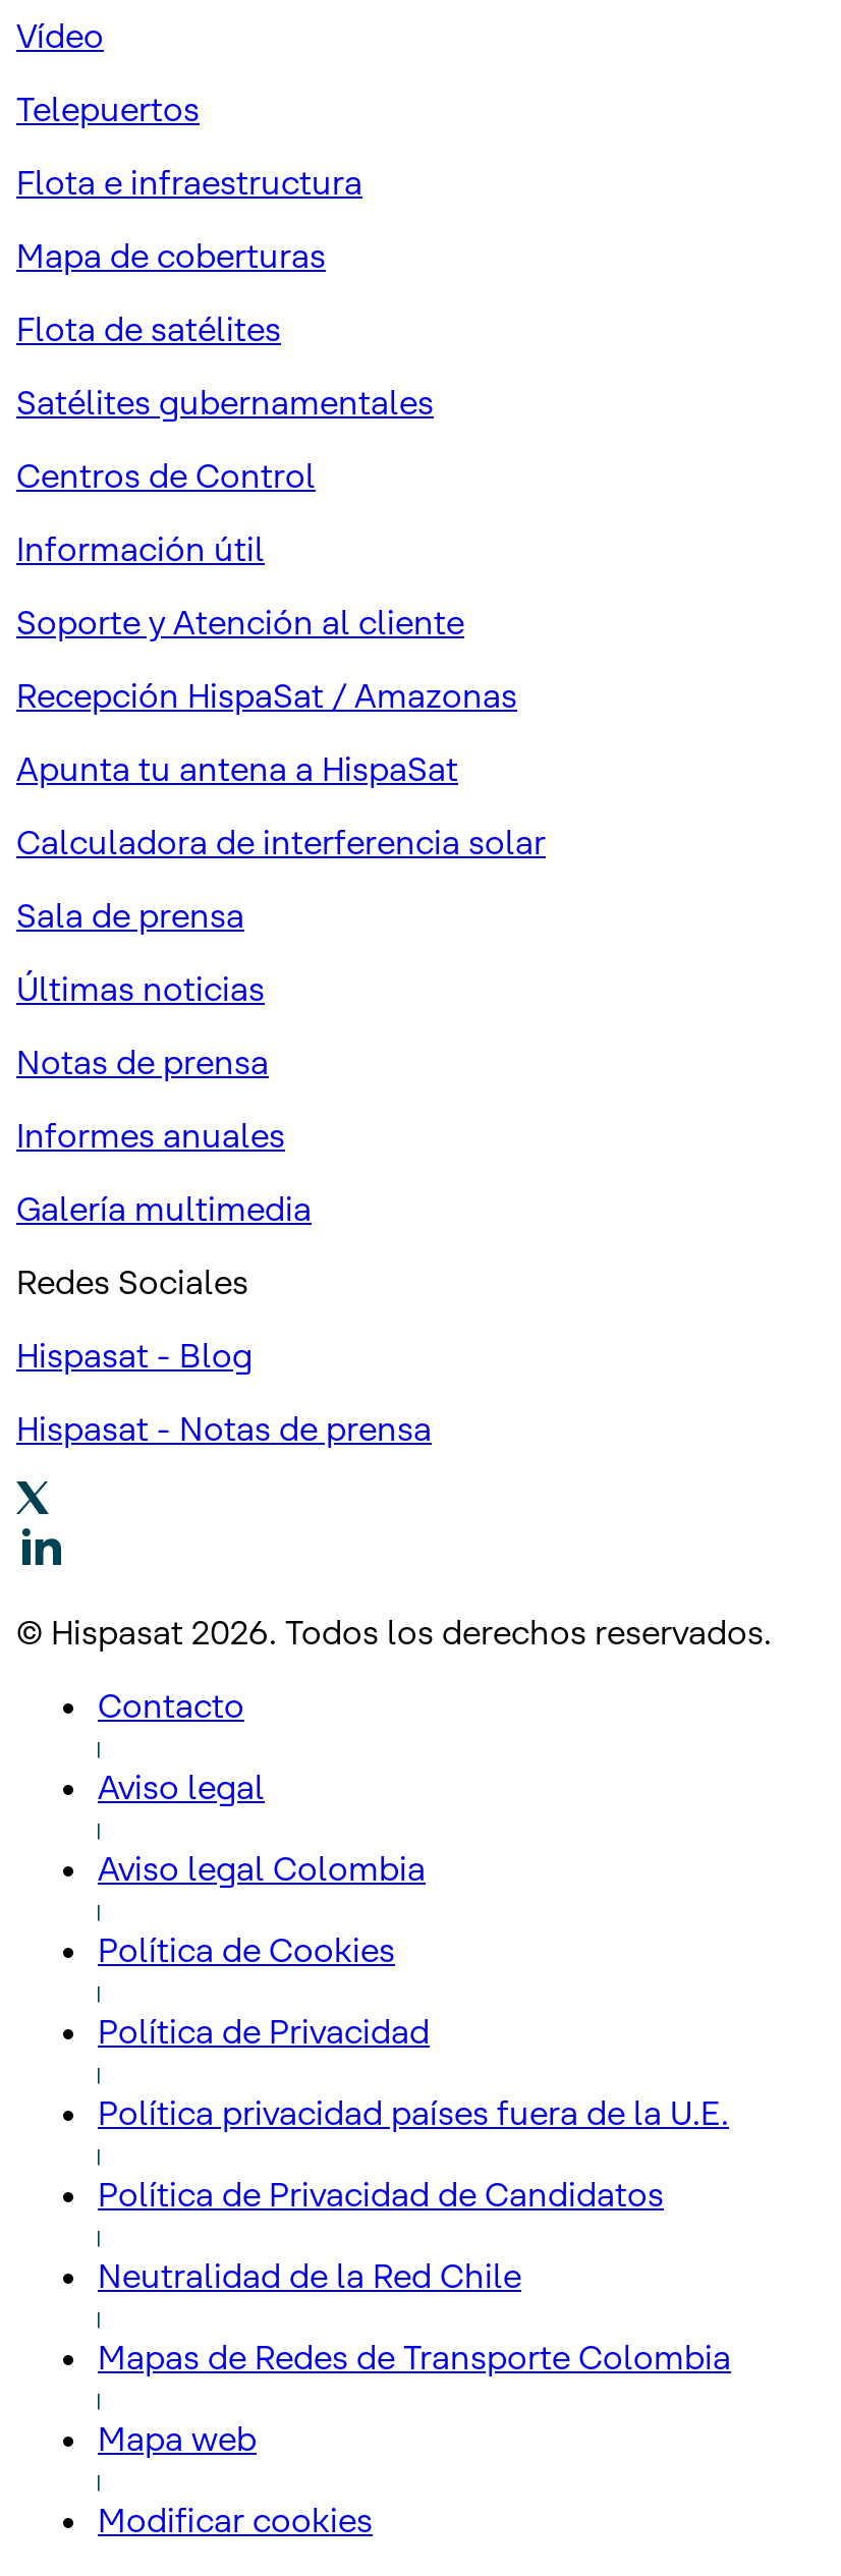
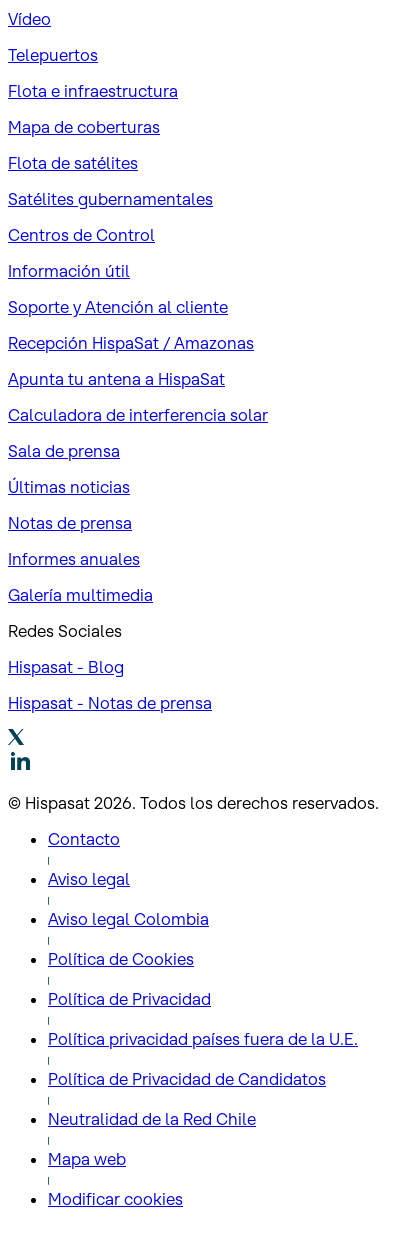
- Mapas de Redes de Transporte Colombia
